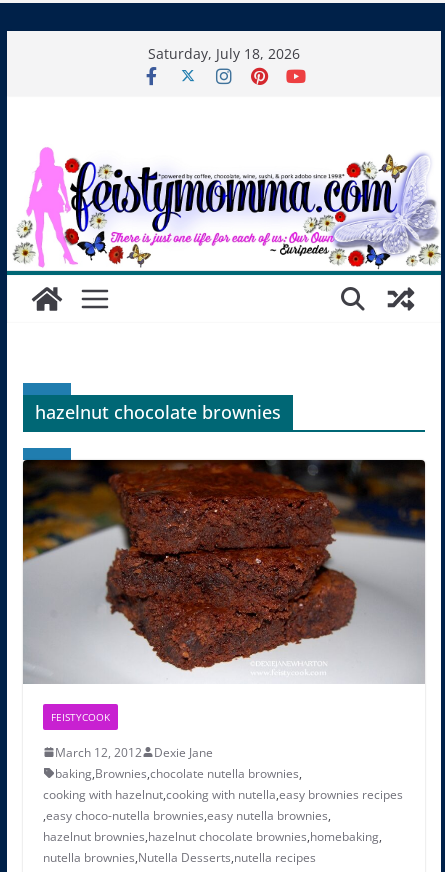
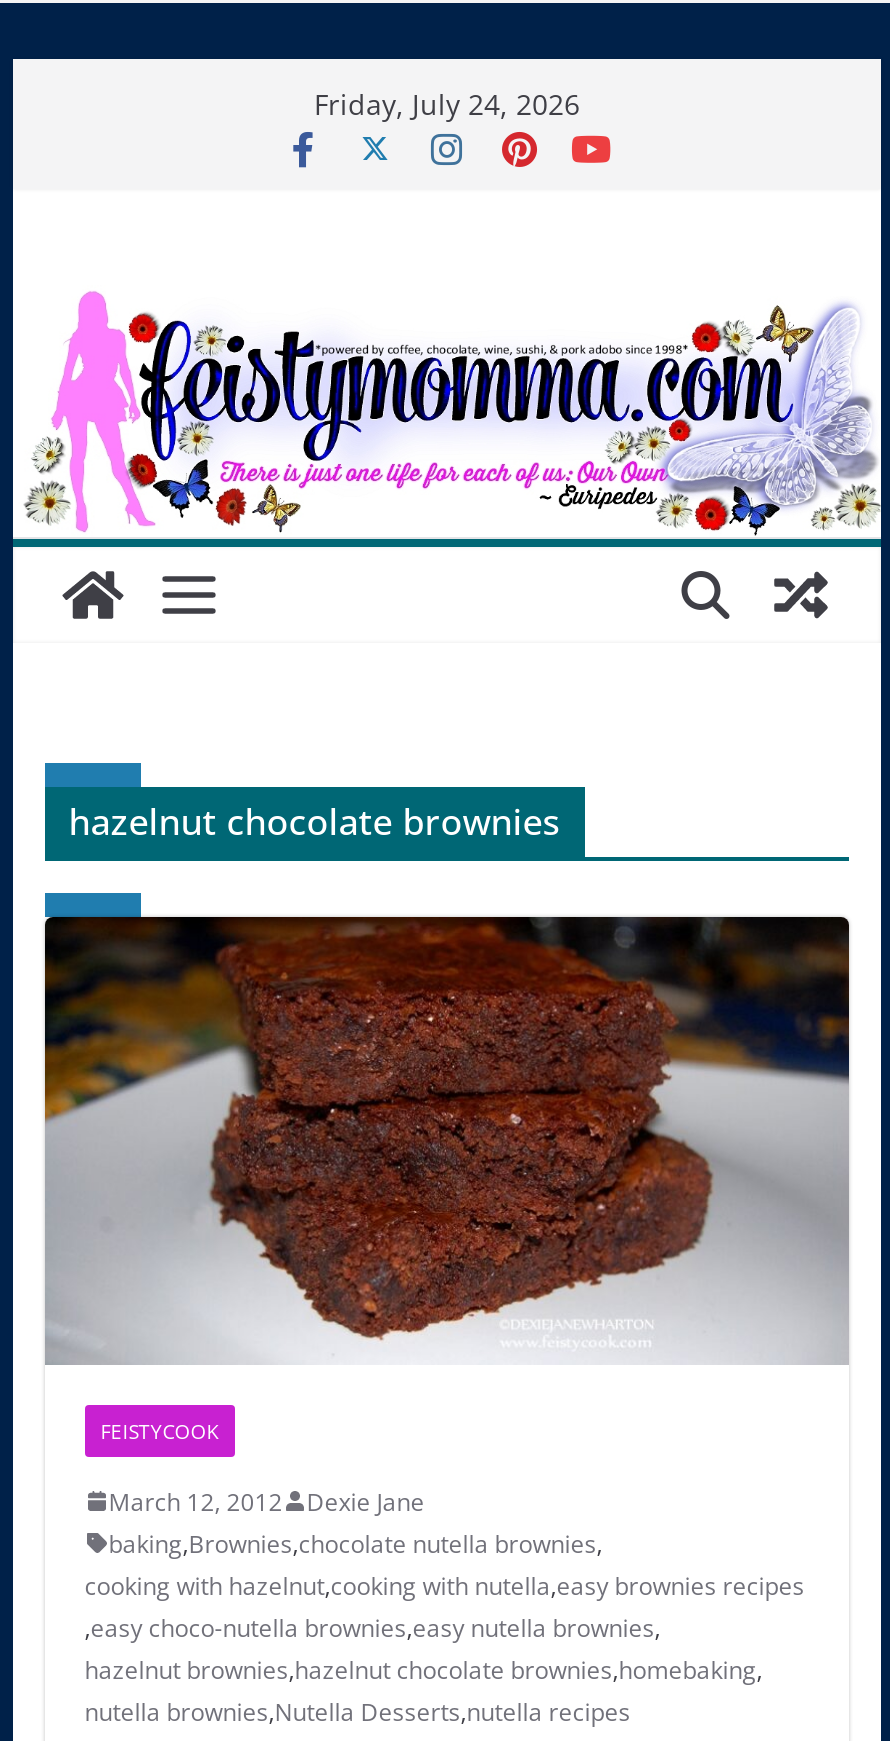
- Saturday, July 18, 2026
+ Friday, July 24, 2026
